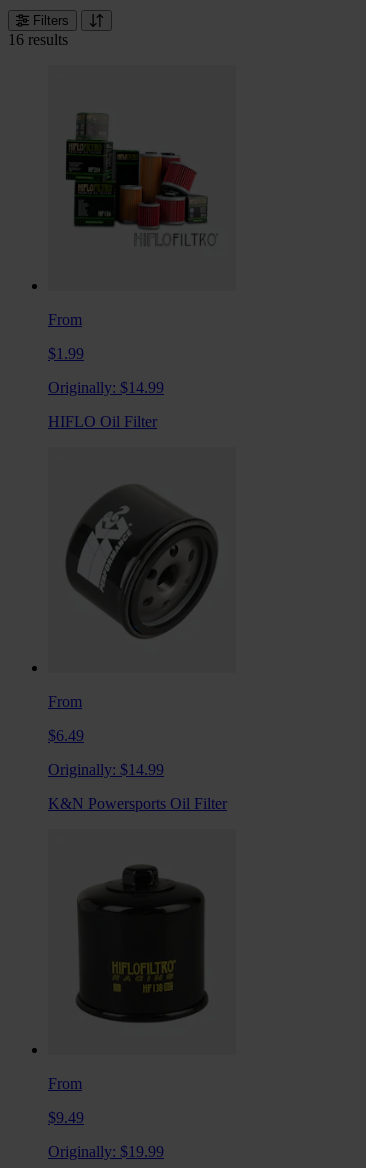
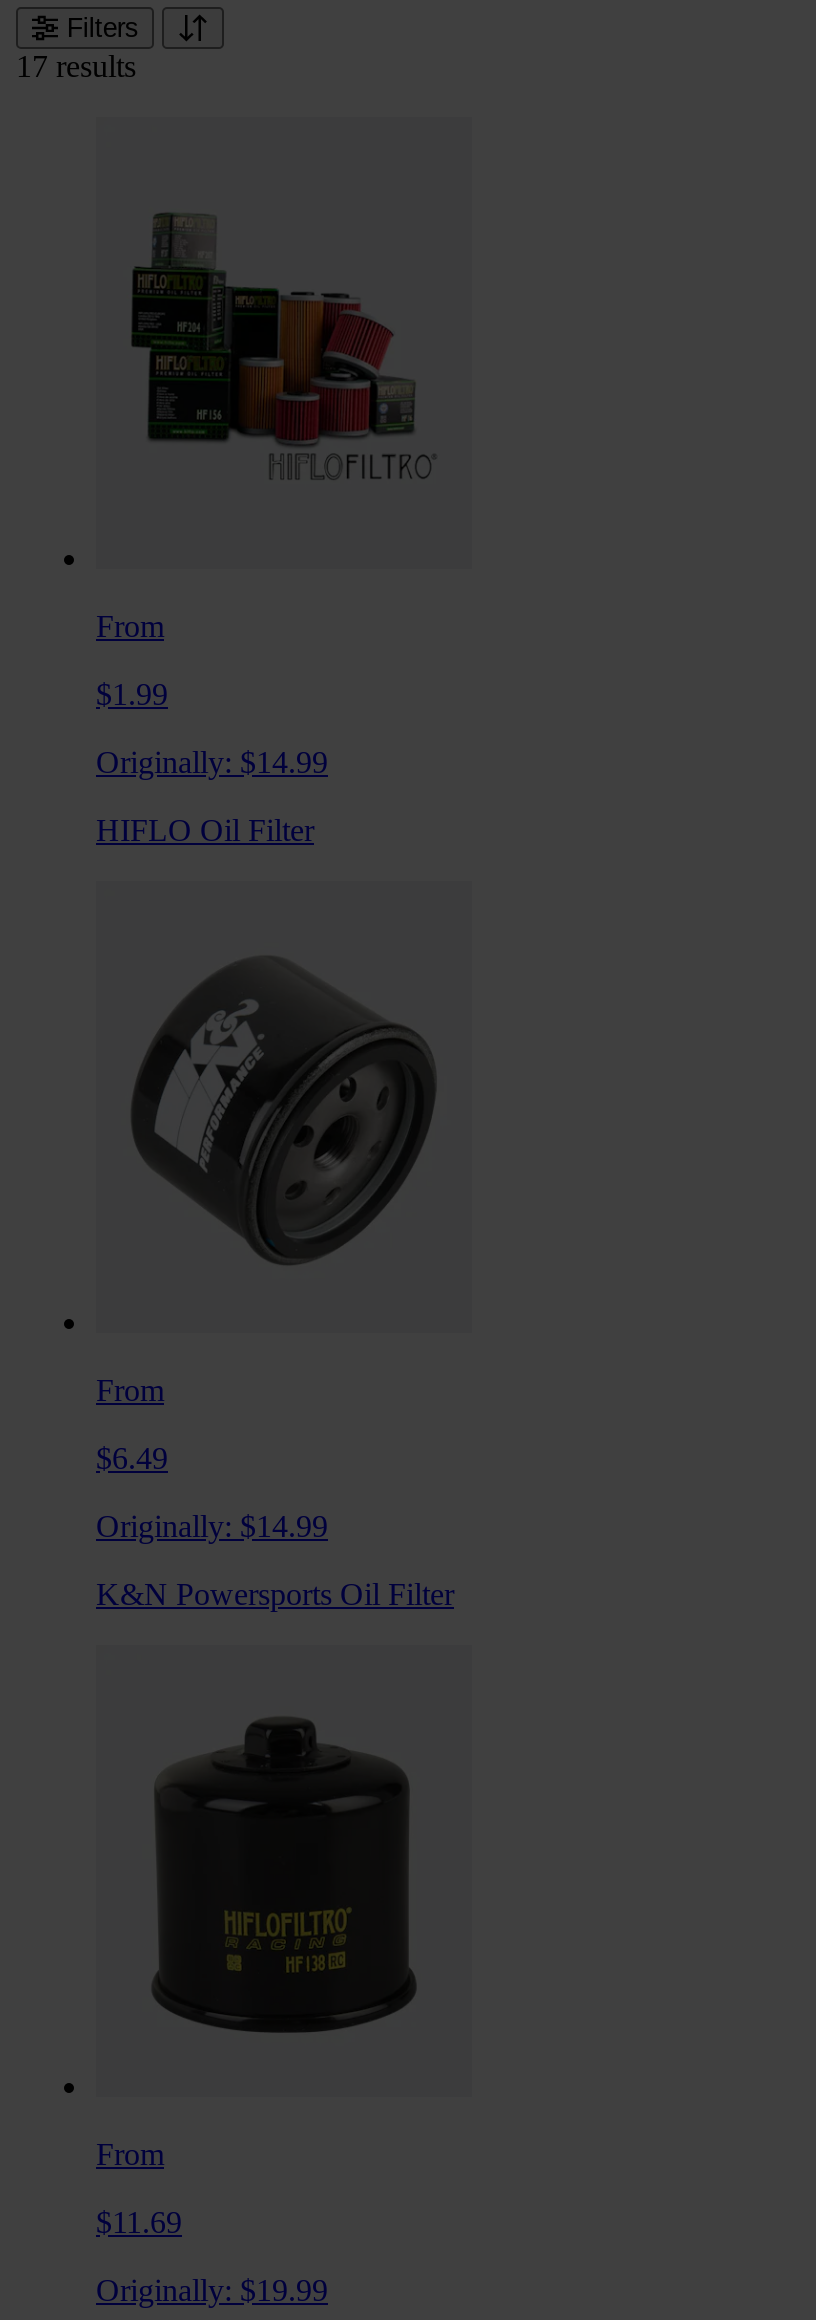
- 16 results
+ 17 results

- $9.49
+ $11.69
